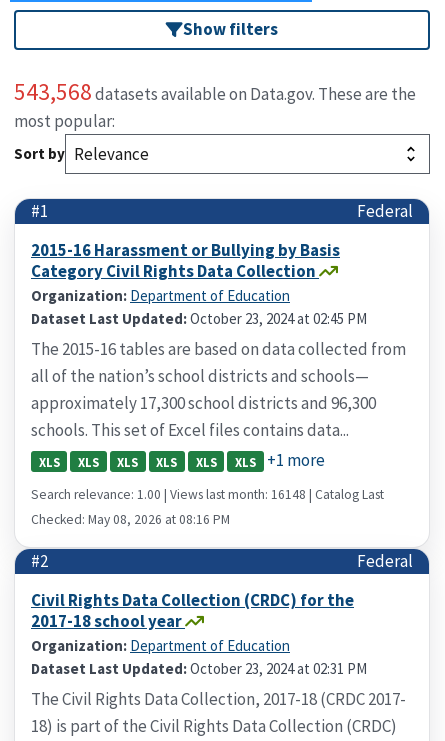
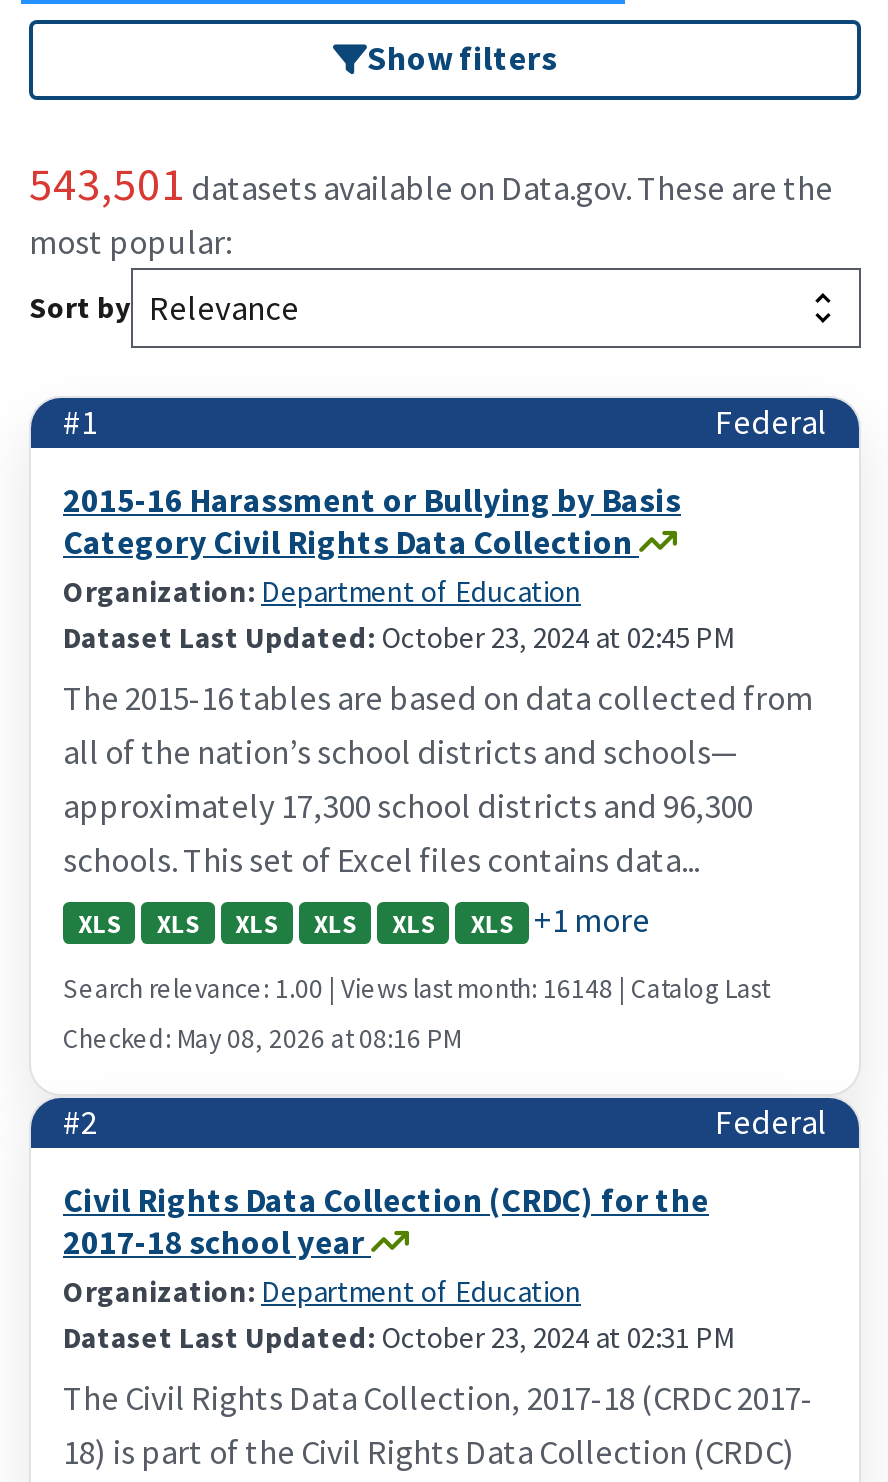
- 543,568 datasets available on Data.gov. These are the
+ 543,501 datasets available on Data.gov. These are the
